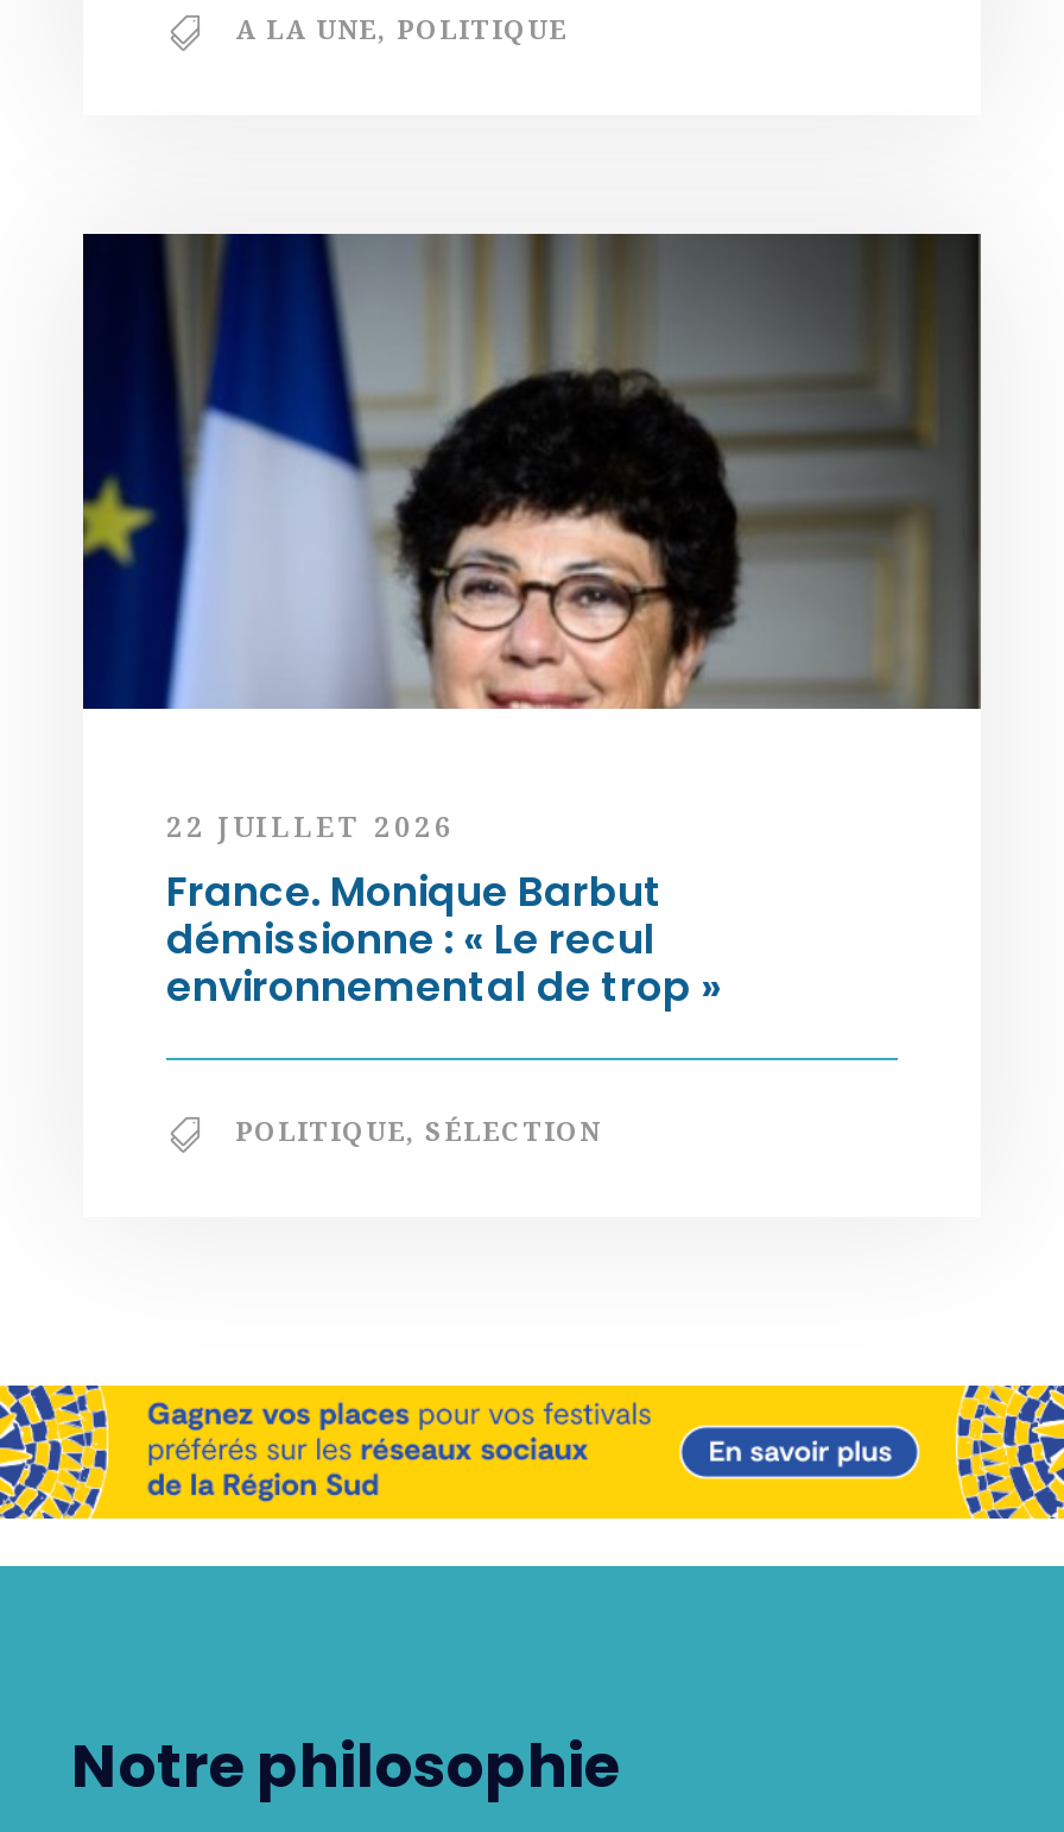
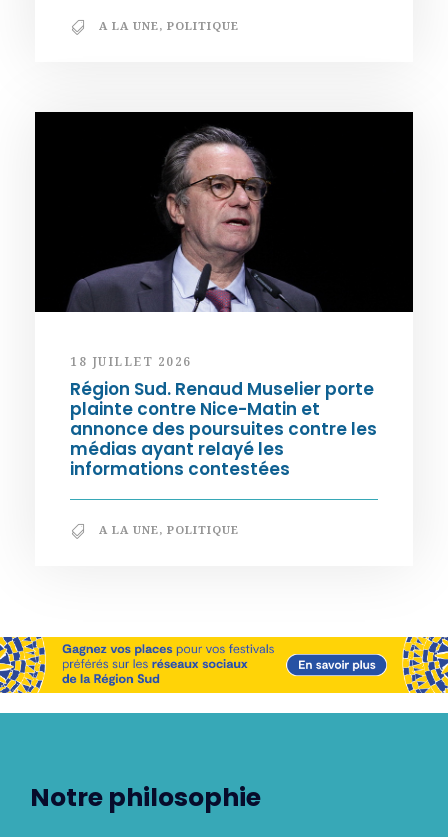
- [image]
+ [image]

- 22 JUILLET 2026
- France. Monique Barbut
- démissionne : « Le recul
- environnemental de trop »
+ 18 JUILLET 2026
+ Région Sud. Renaud Muselier porte
+ plainte contre Nice-Matin et
+ annonce des poursuites contre les
+ médias ayant relayé les
+ informations contestées

- POLITIQUE, SÉLECTION
+ A LA UNE, POLITIQUE
